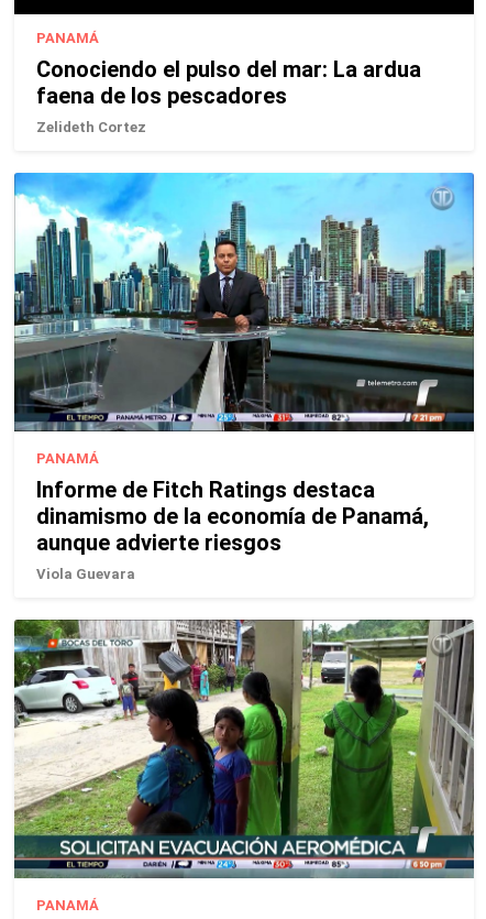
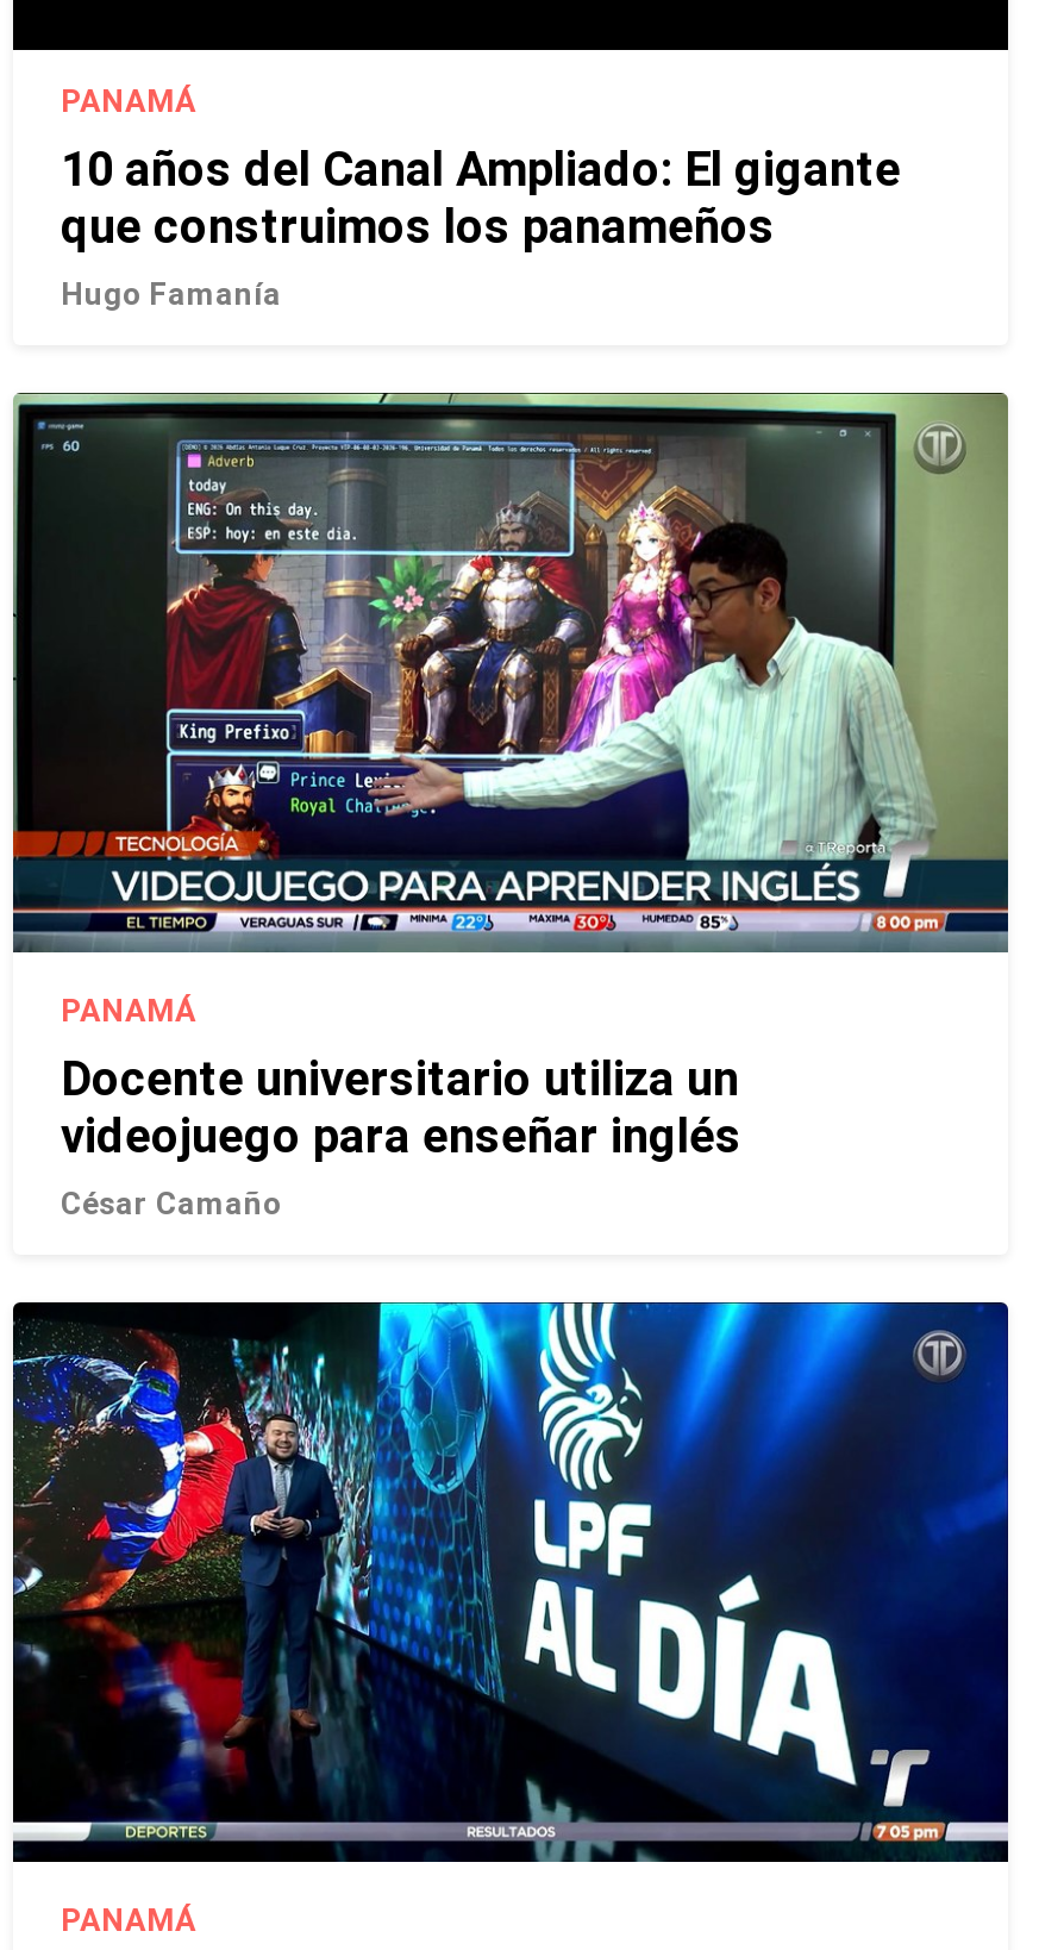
- Conociendo el pulso del mar: La ardua
- faena de los pescadores
- Zelideth Cortez
+ 10 años del Canal Ampliado: El gigante
+ que construimos los panameños
+ Hugo Famanía

- [image]
- Informe de Fitch Ratings destaca
- dinamismo de la economía de Panamá,
- aunque advierte riesgos
- Viola Guevara
+ [image]
+ Docente universitario utiliza un
+ videojuego para enseñar inglés
+ César Camaño

- [image]
+ [image]
